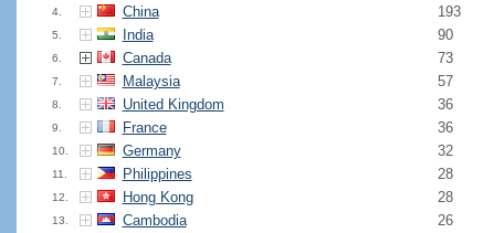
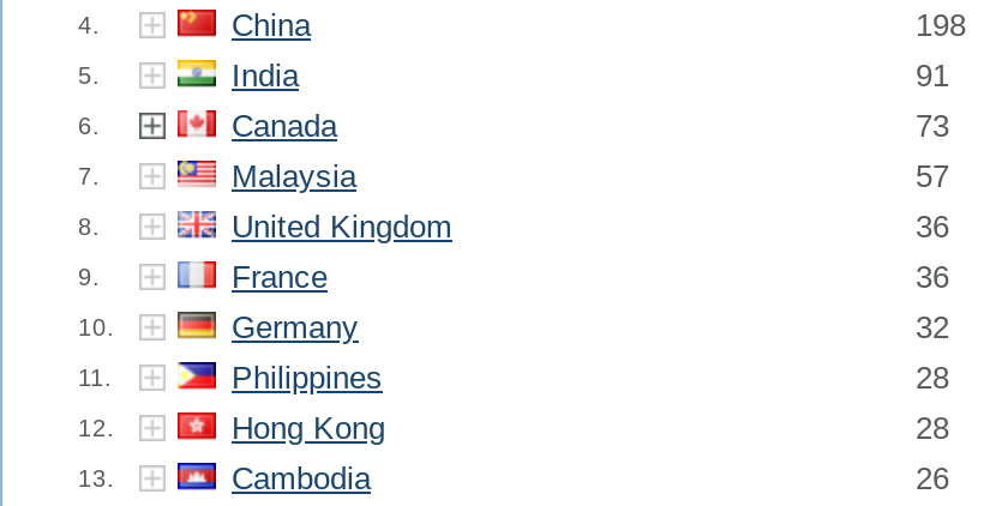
- 193
+ 198

- 90
+ 91
